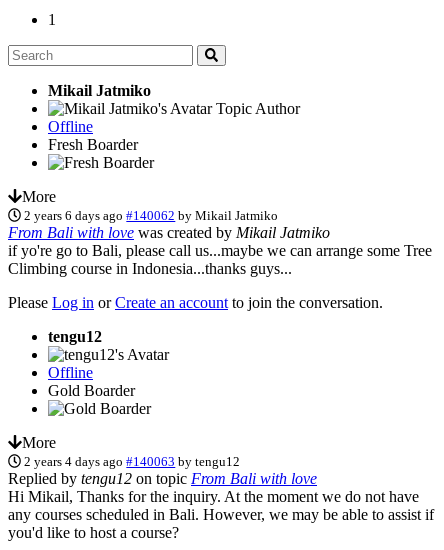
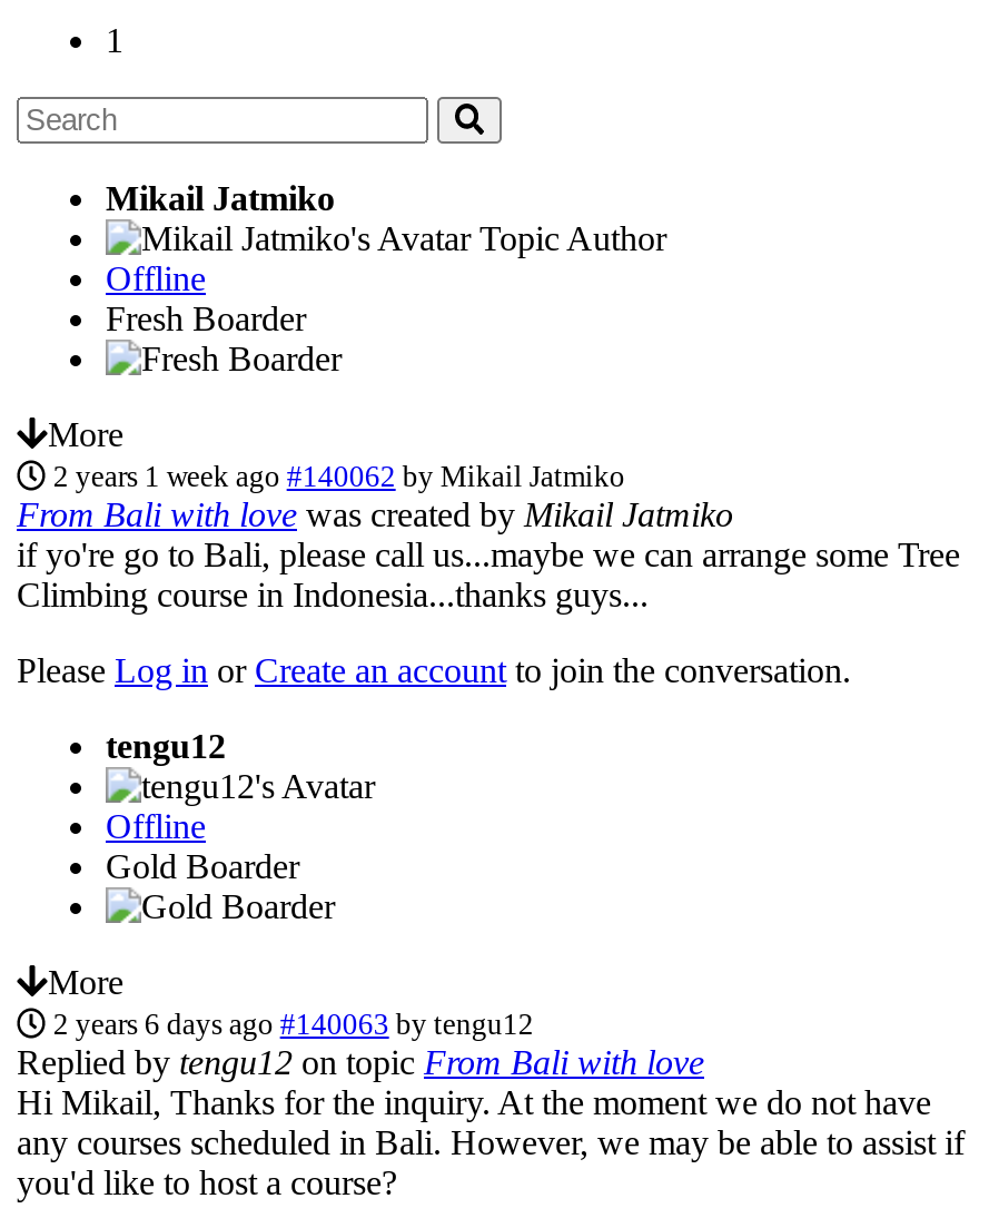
- 2 years 6 days ago #140062 by Mikail Jatmiko
+ 2 years 1 week ago #140062 by Mikail Jatmiko

- 2 years 4 days ago #140063 by tengu12
+ 2 years 6 days ago #140063 by tengu12
